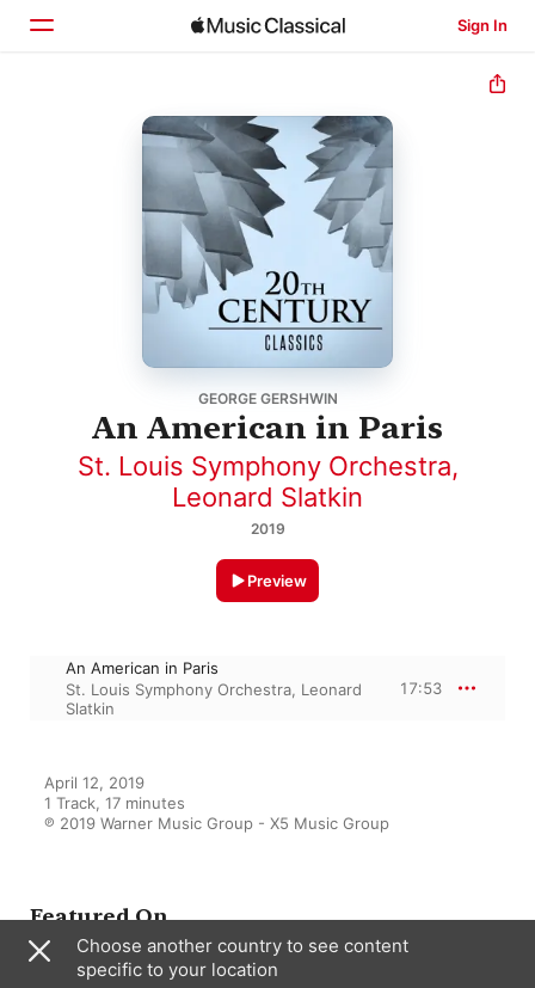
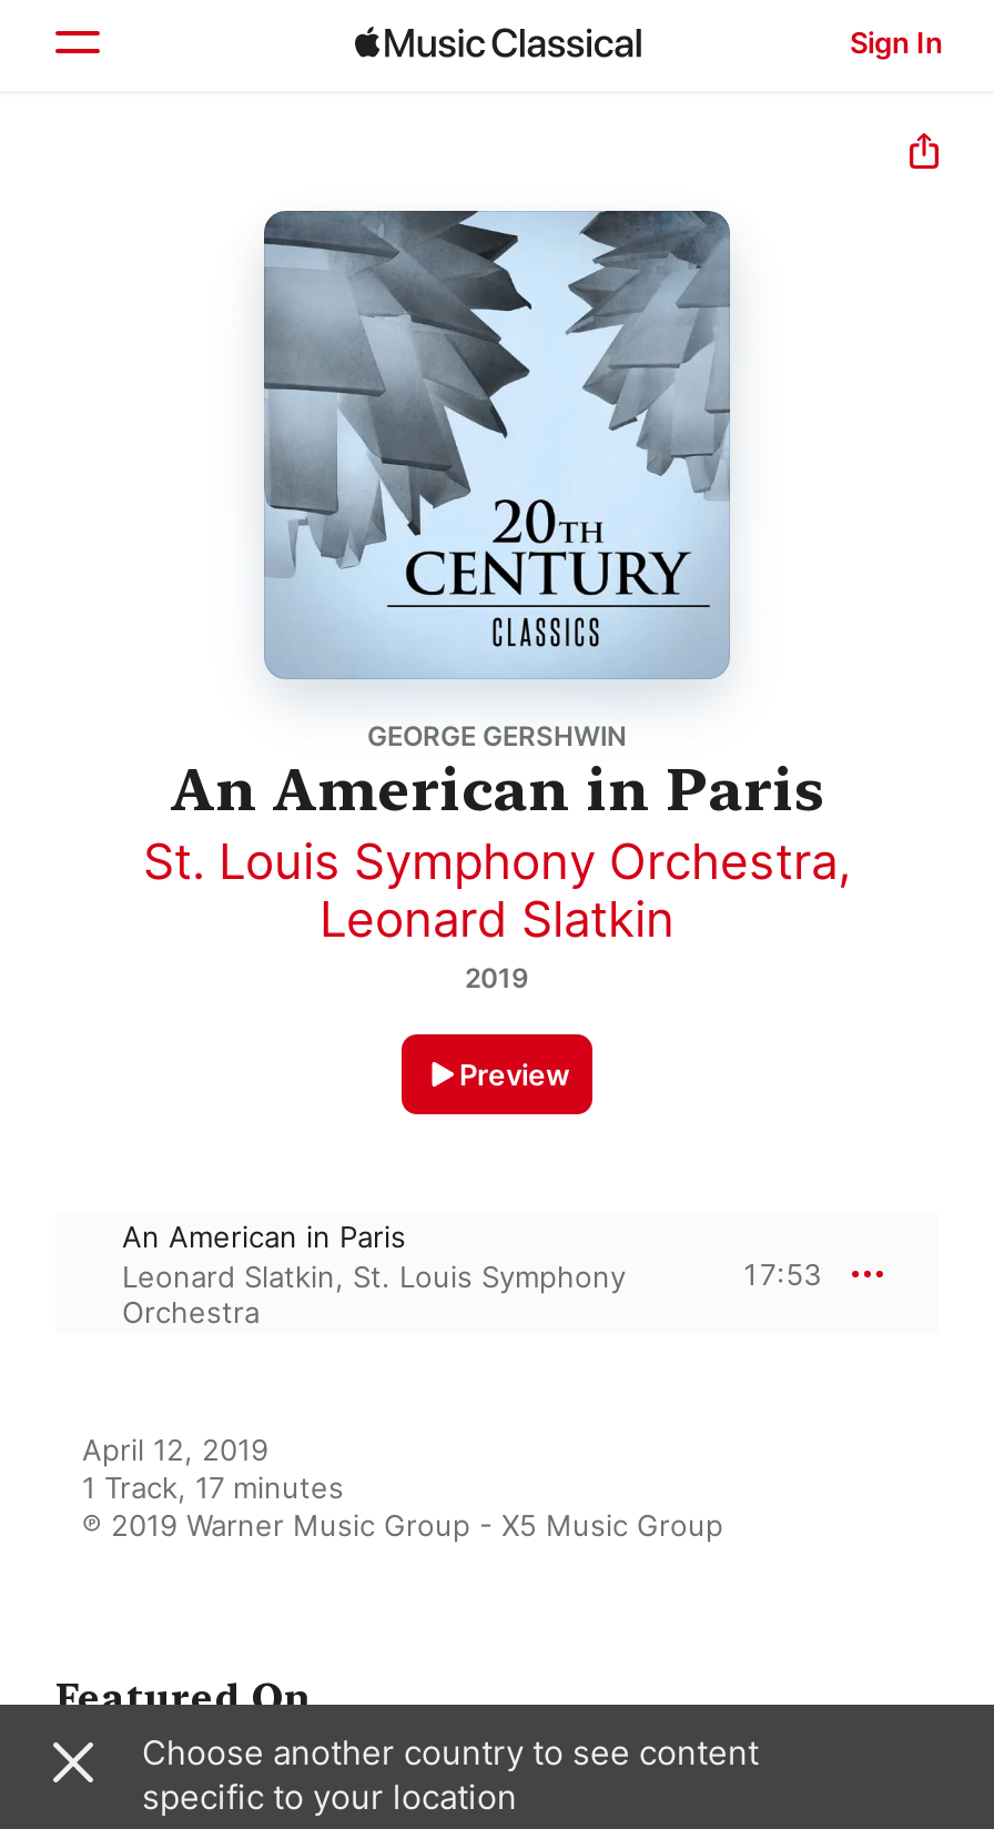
- St. Louis Symphony Orchestra, Leonard
- Slatkin
+ Leonard Slatkin, St. Louis Symphony
+ Orchestra
